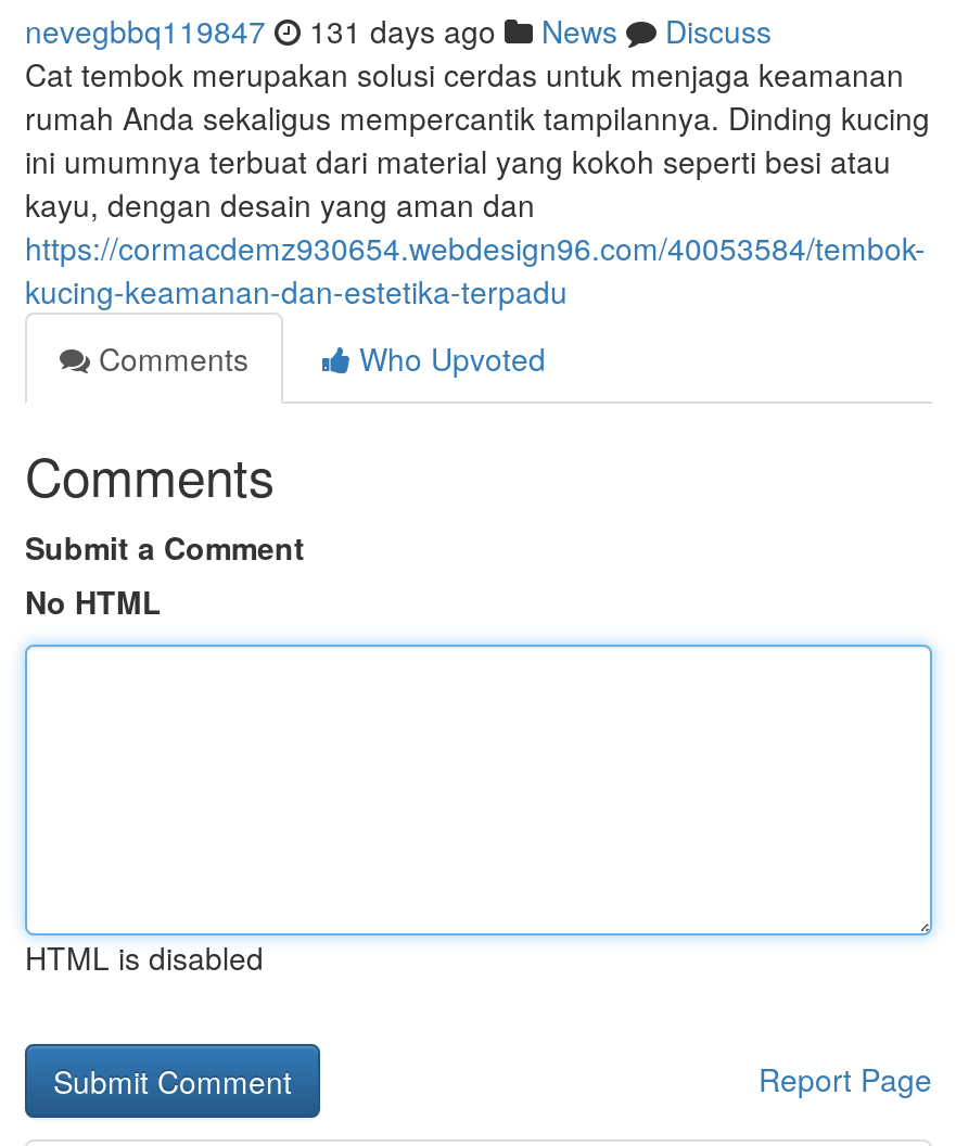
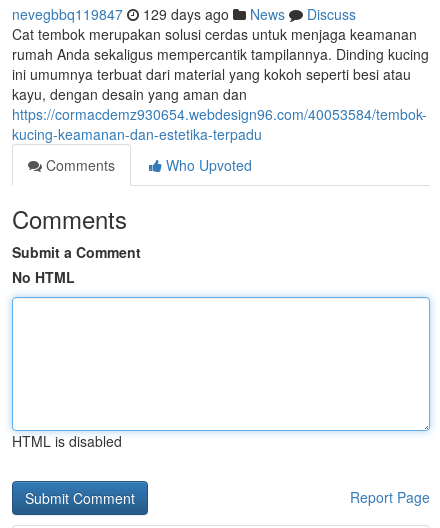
- nevegbbq119847 131 days ago News Discuss
+ nevegbbq119847 129 days ago News Discuss
